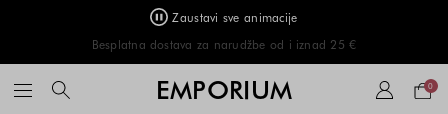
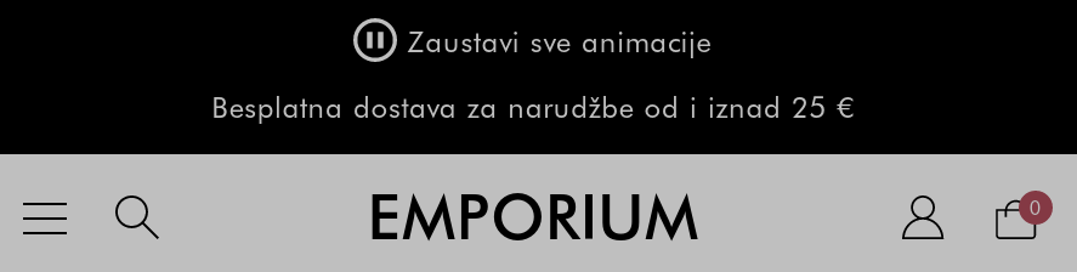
- Besplatna dostava za narudžbe od i iznad 25 €
